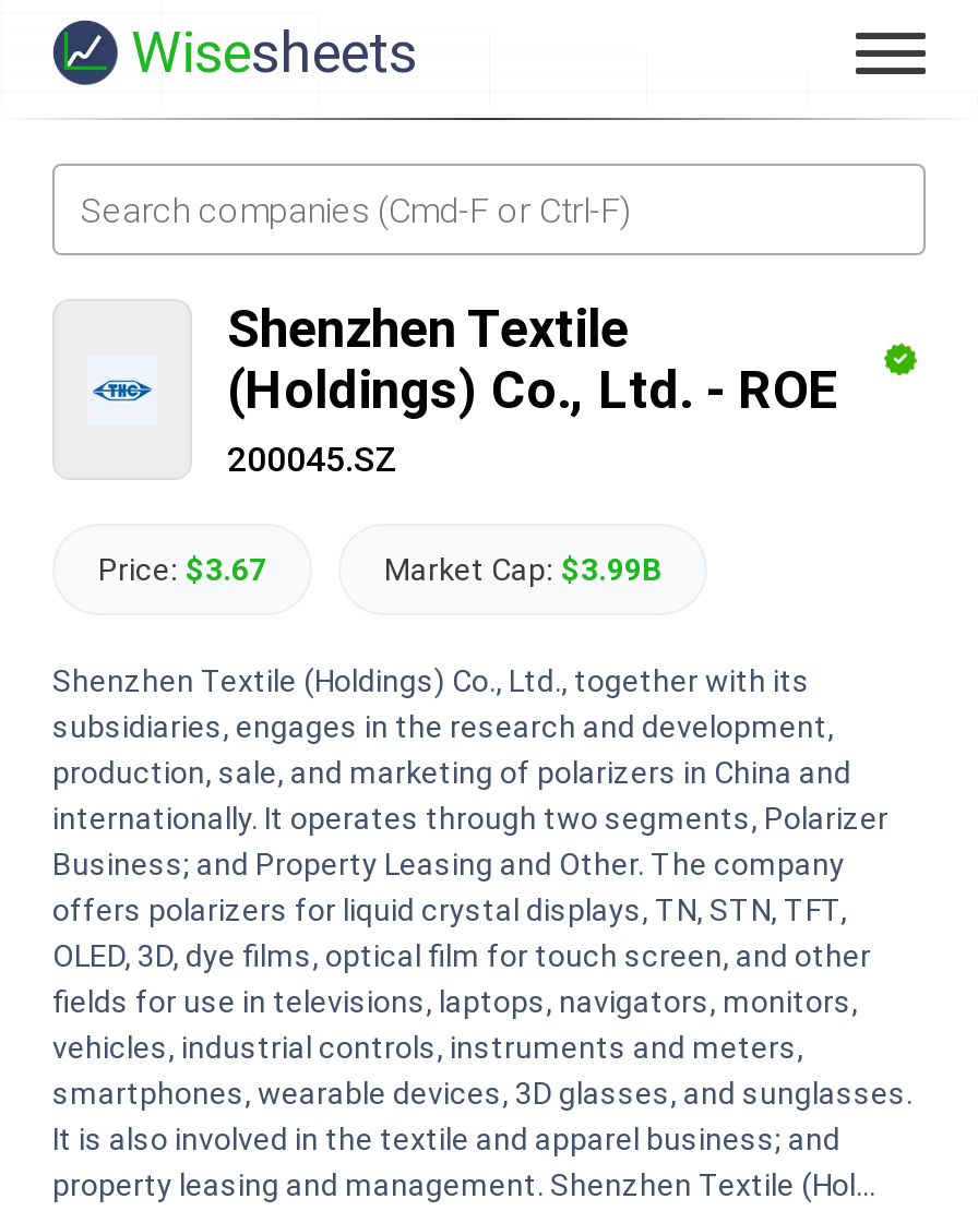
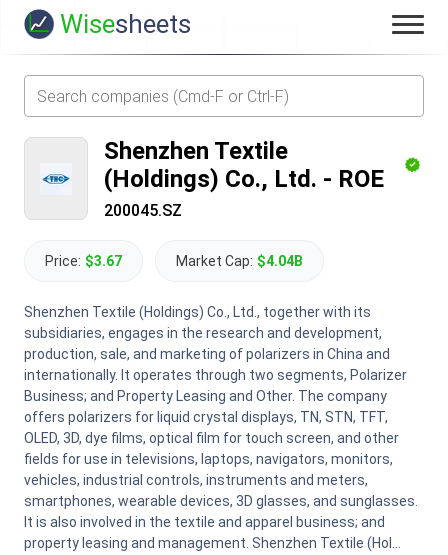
- Market Cap: $3.99B
+ Market Cap: $4.04B
